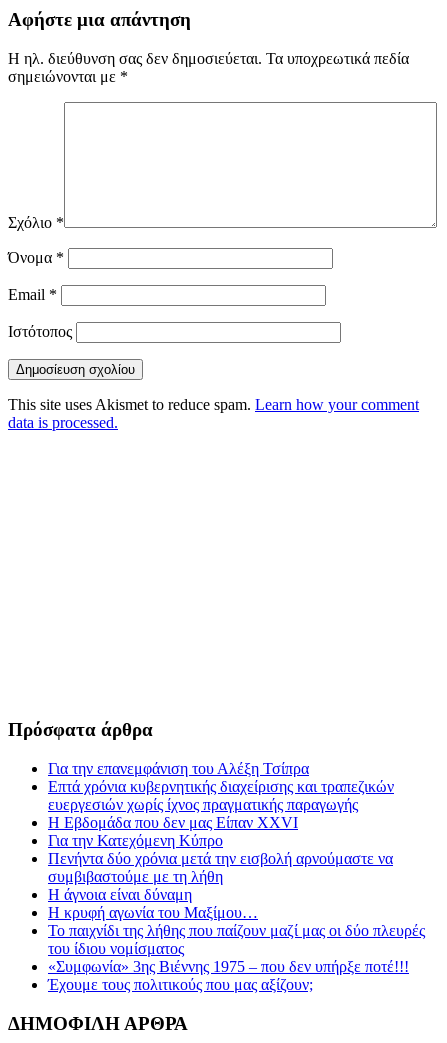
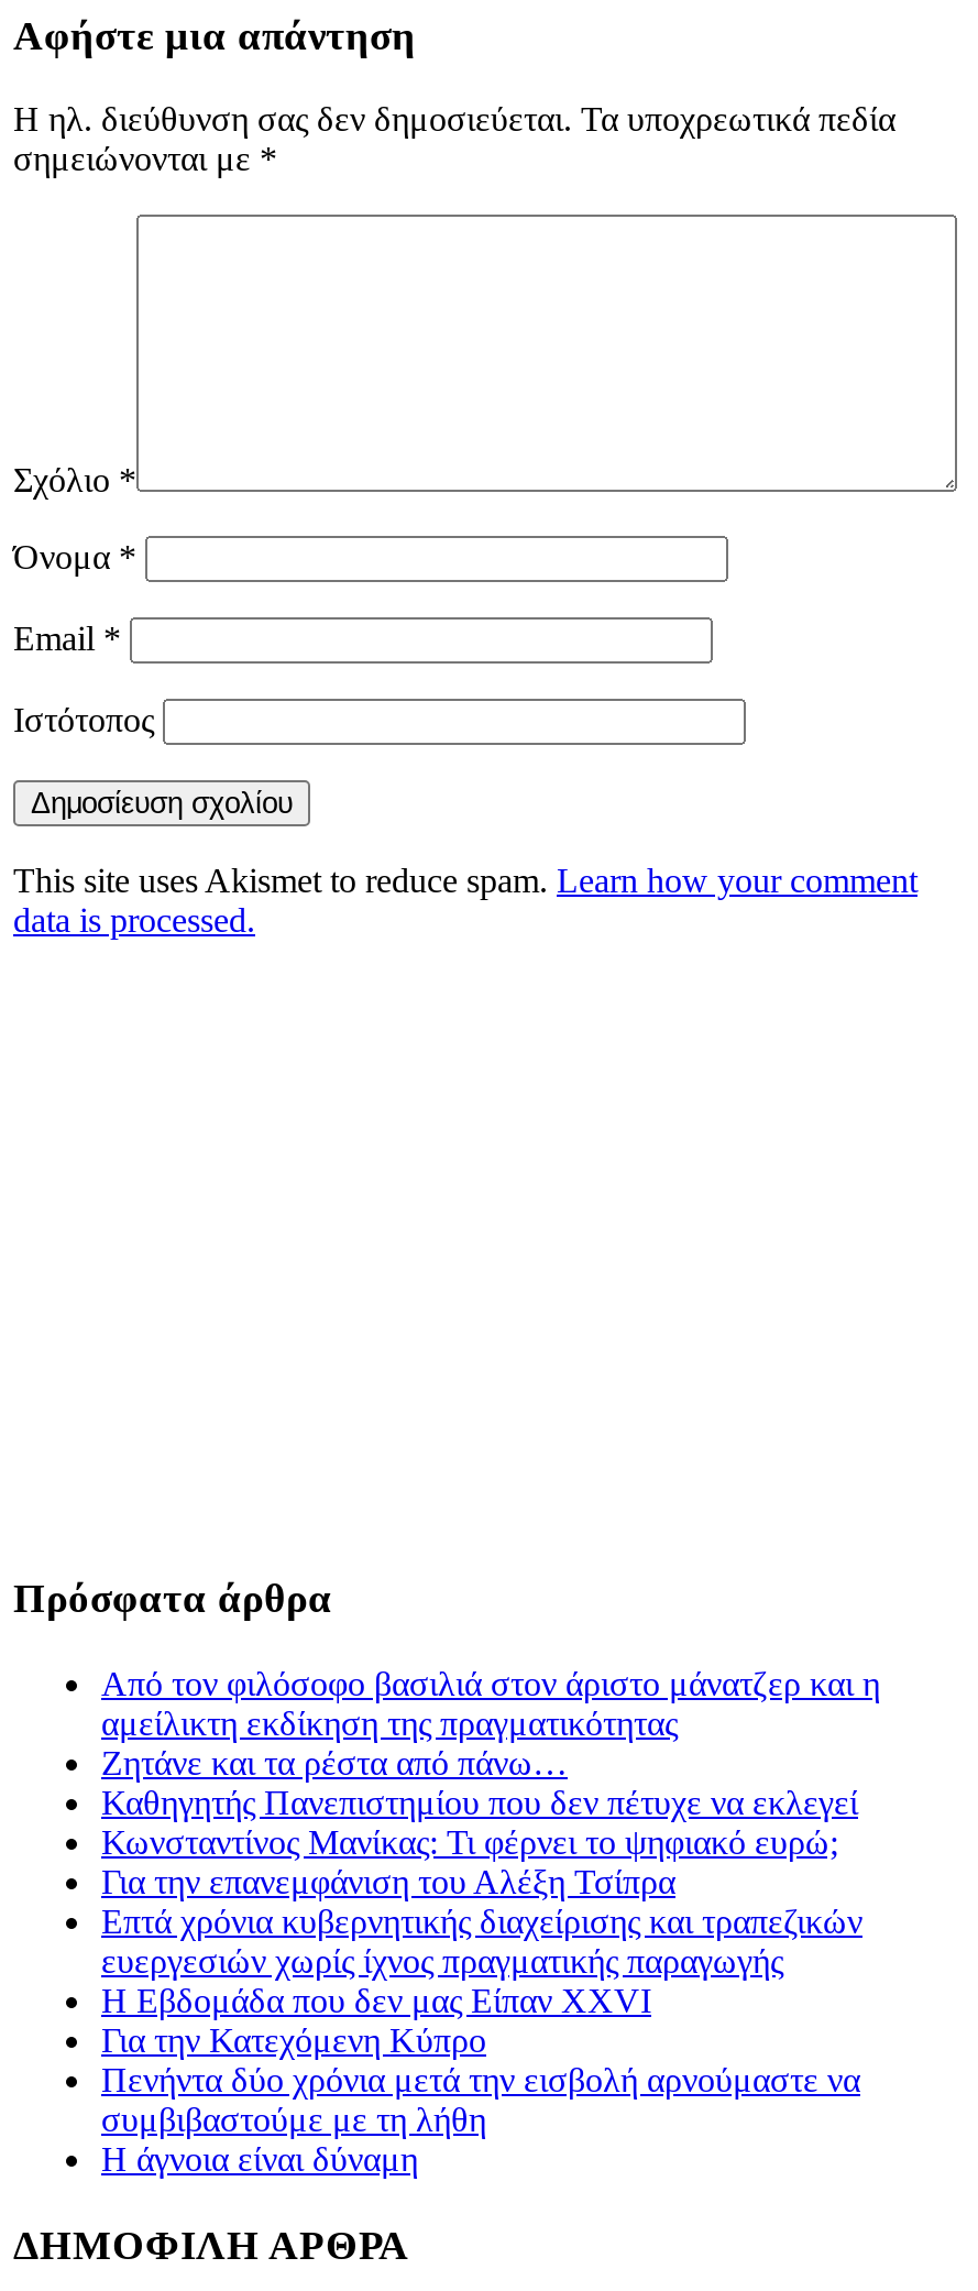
+ Από τον φιλόσοφο βασιλιά στον άριστο μάνατζερ και η
+ αμείλικτη εκδίκηση της πραγματικότητας
+ Ζητάνε και τα ρέστα από πάνω…
+ Καθηγητής Πανεπιστημίου που δεν πέτυχε να εκλεγεί
+ Κωνσταντίνος Μανίκας: Τι φέρνει το ψηφιακό ευρώ;

moved down: Για την επανεμφάνιση του Αλέξη Τσίπρα | Επτά χρόνια κυβερνητικής διαχείρισης και τραπεζικών | ευεργεσιών χωρίς ίχνος πραγματικής παραγωγής | Η Εβδομάδα που δεν μας Είπαν XXVI | Για την Κατεχόμενη Κύπρο | Πενήντα δύο χρόνια μετά την εισβολή αρνούμαστε να | συμβιβαστούμε με τη λήθη | Η άγνοια είναι δύναμη

- Η κρυφή αγωνία του Μαξίμου…
- Το παιχνίδι της λήθης που παίζουν μαζί μας οι δύο πλευρές
- του ίδιου νομίσματος
- «Συμφωνία» 3ης Βιέννης 1975 – που δεν υπήρξε ποτέ!!!
- Έχουμε τους πολιτικούς που μας αξίζουν;
